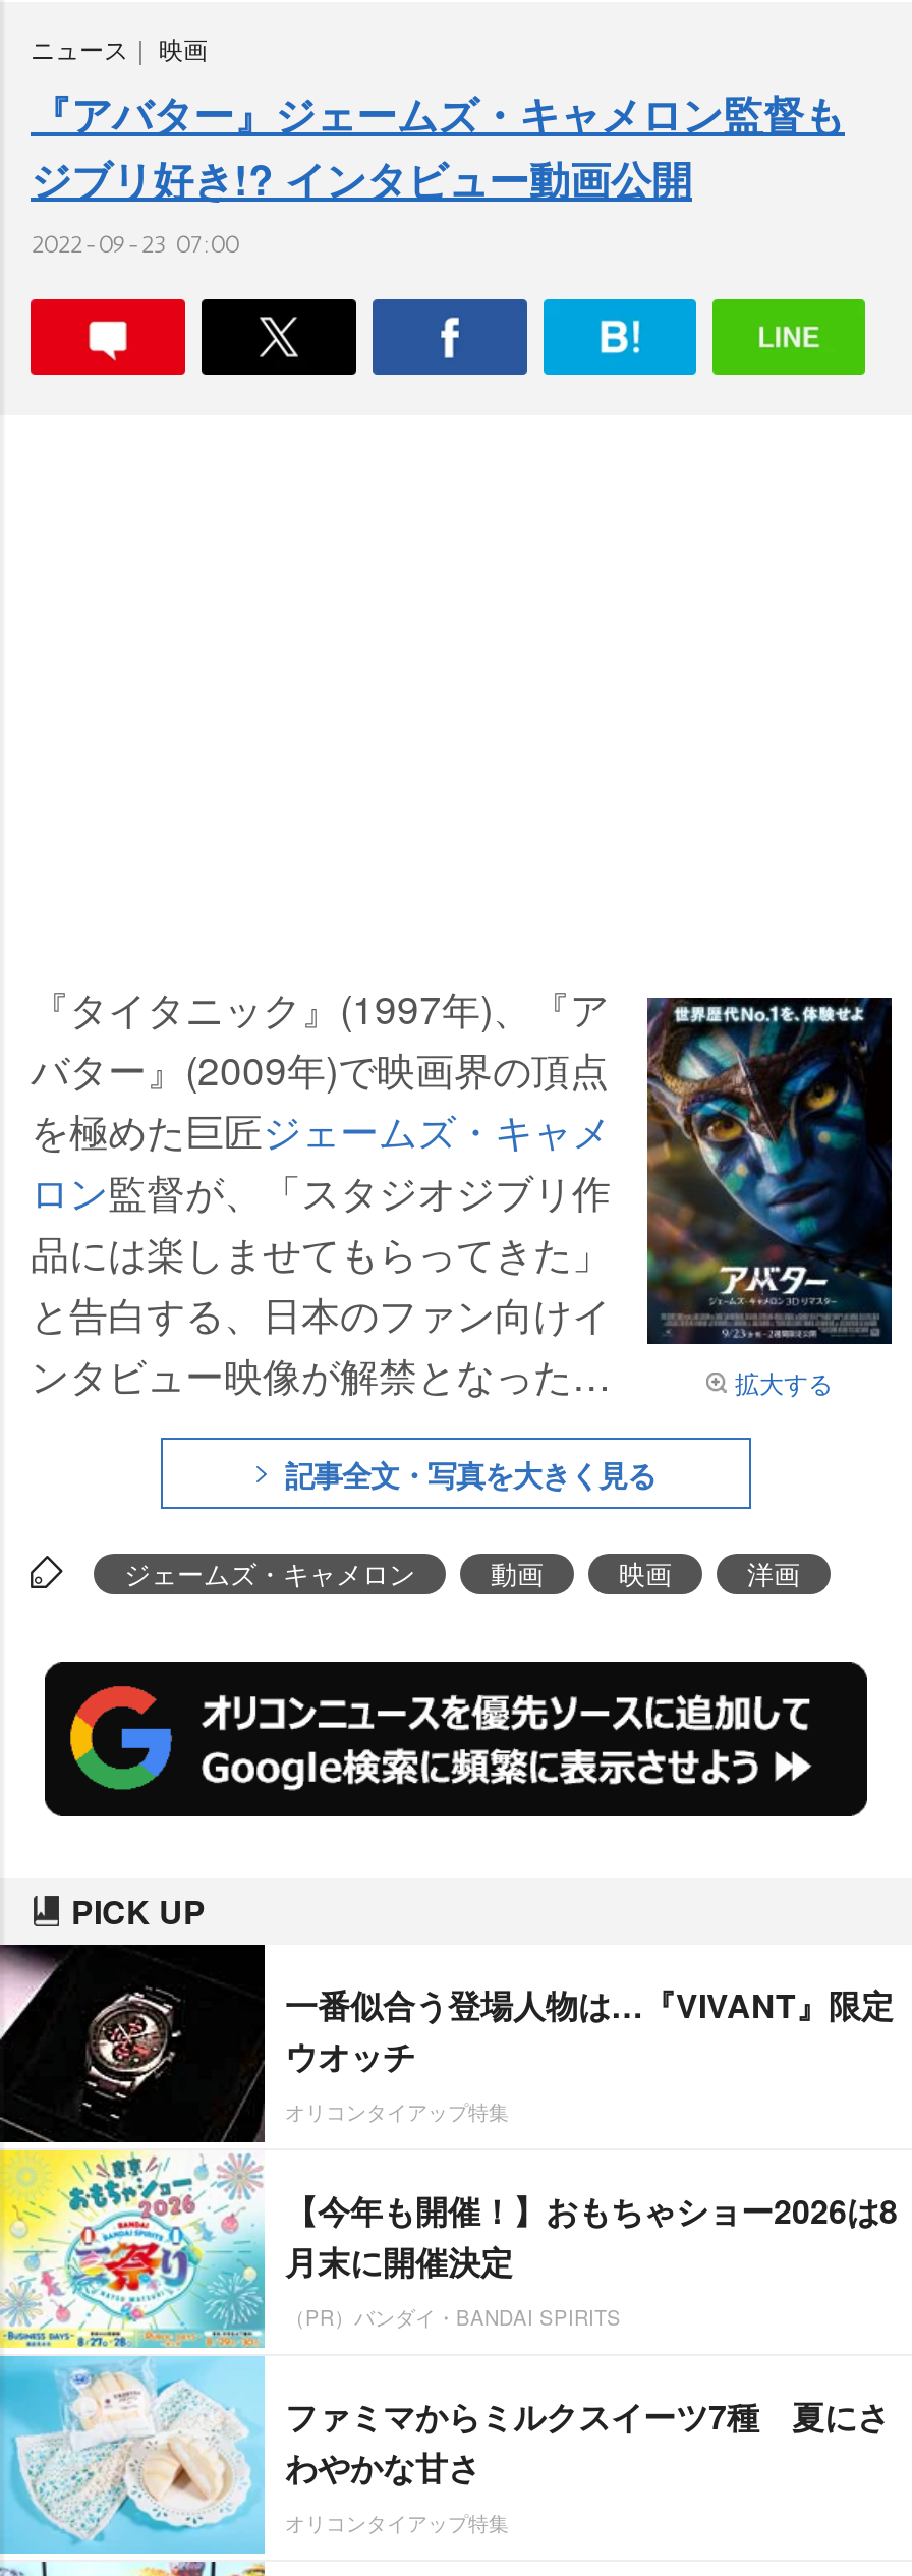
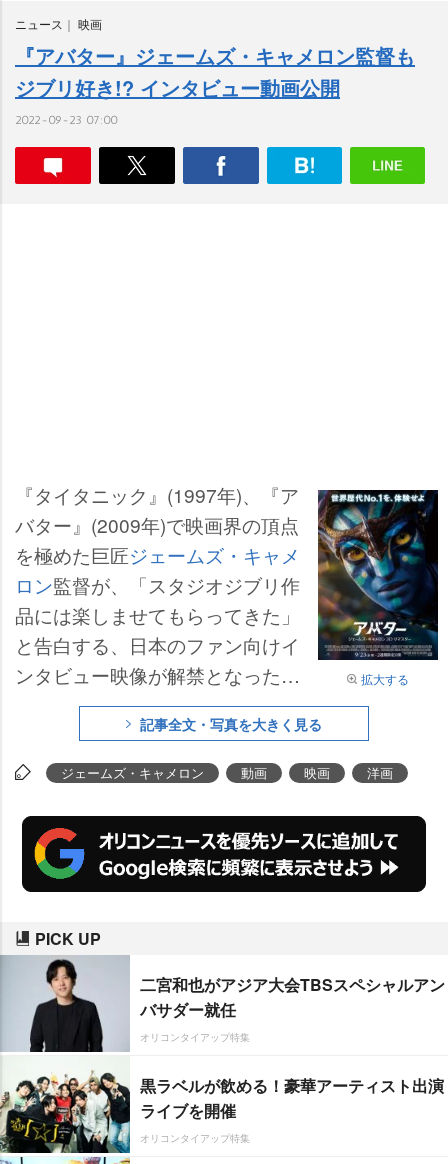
- [image]
- 一番似合う登場人物は…『VIVANT』限定
- ウオッチ
+ [image]
+ 二宮和也がアジア大会TBSスペシャルアン
+ バサダー就任

- 【今年も開催！】おもちゃショー2026は8
- 月末に開催決定
- （PR）バンダイ・BANDAI SPIRITS
- ファミマからミルクスイーツ7種 夏にさ
- わやかな甘さ
+ 黒ラベルが飲める！豪華アーティスト出演
+ ライブを開催
